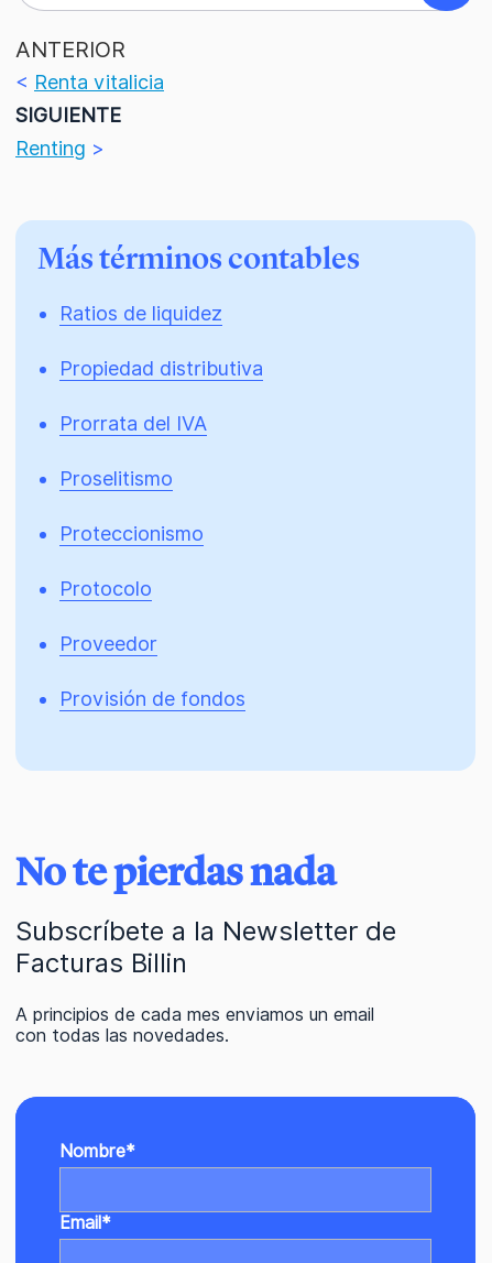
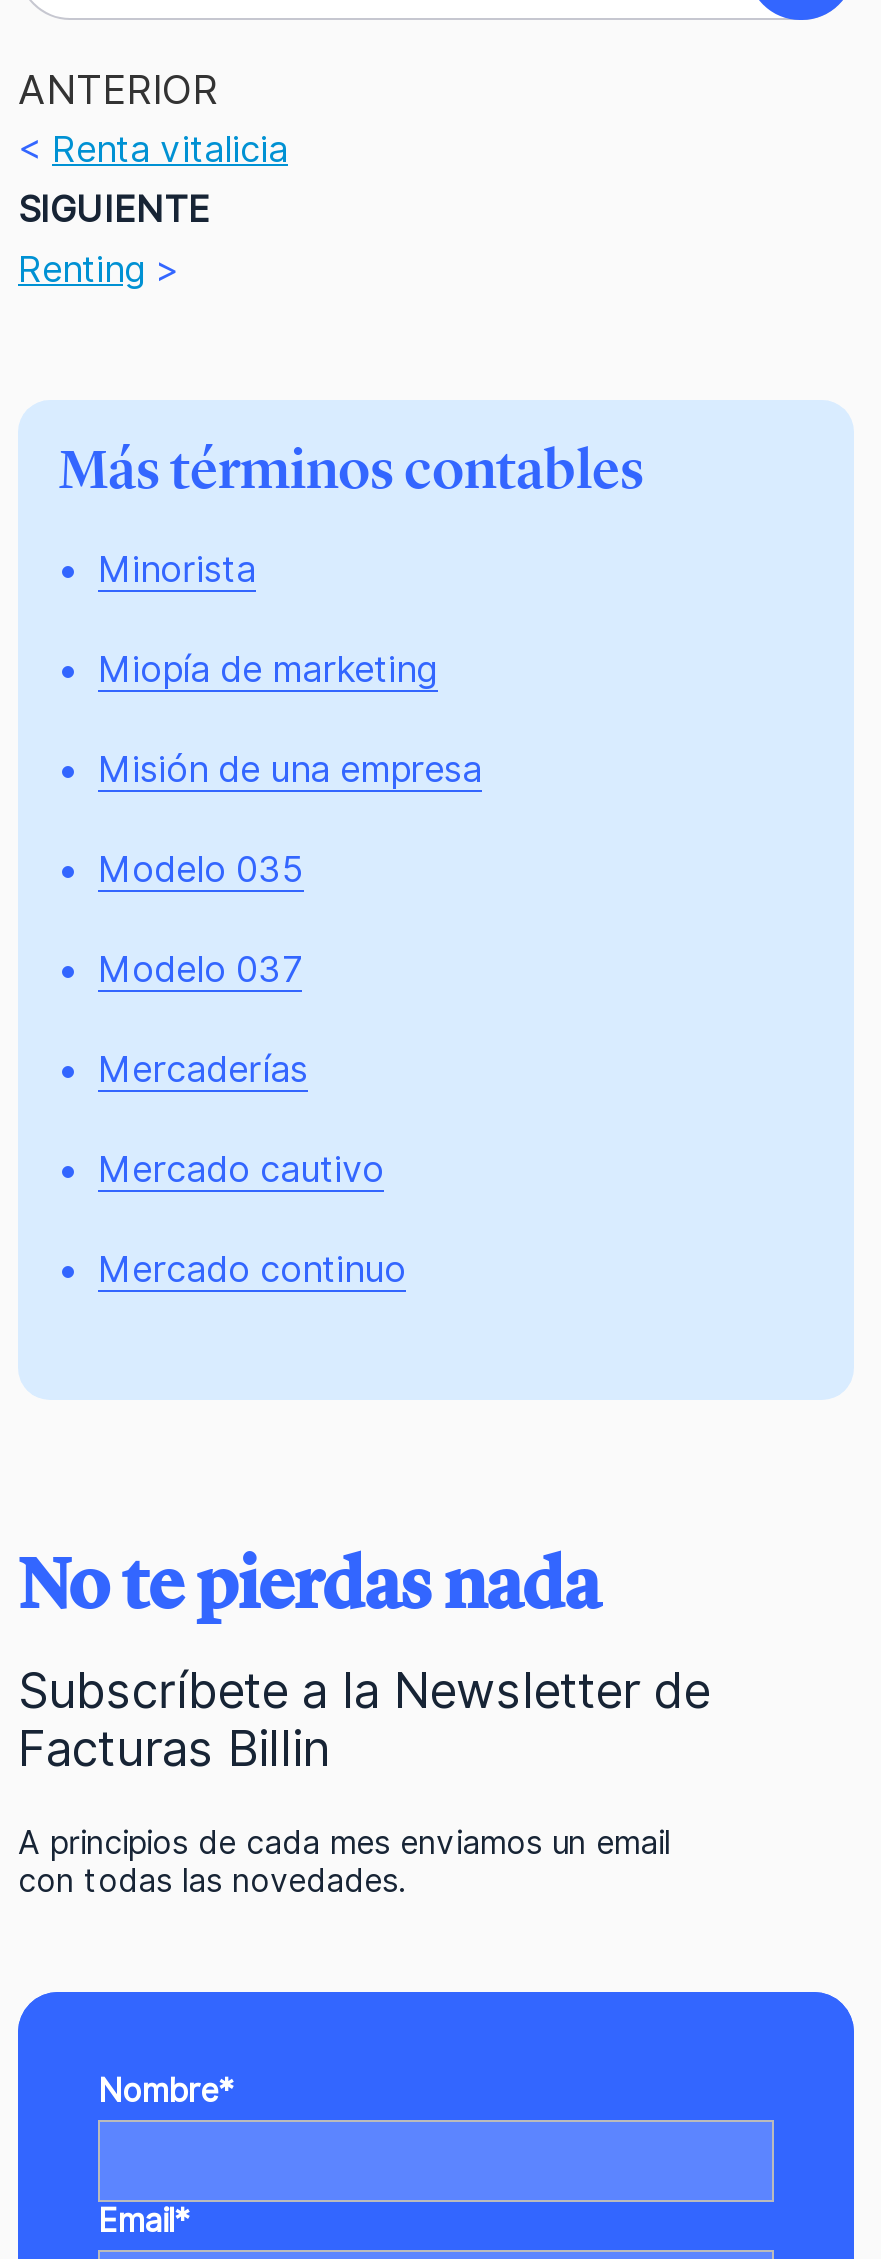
- Ratios de liquidez
+ Minorista

- Propiedad distributiva
+ Miopía de marketing

- Prorrata del IVA
+ Misión de una empresa

- Proselitismo
+ Modelo 035

- Proteccionismo
+ Modelo 037

- Protocolo
+ Mercaderías

- Proveedor
+ Mercado cautivo

- Provisión de fondos
+ Mercado continuo
